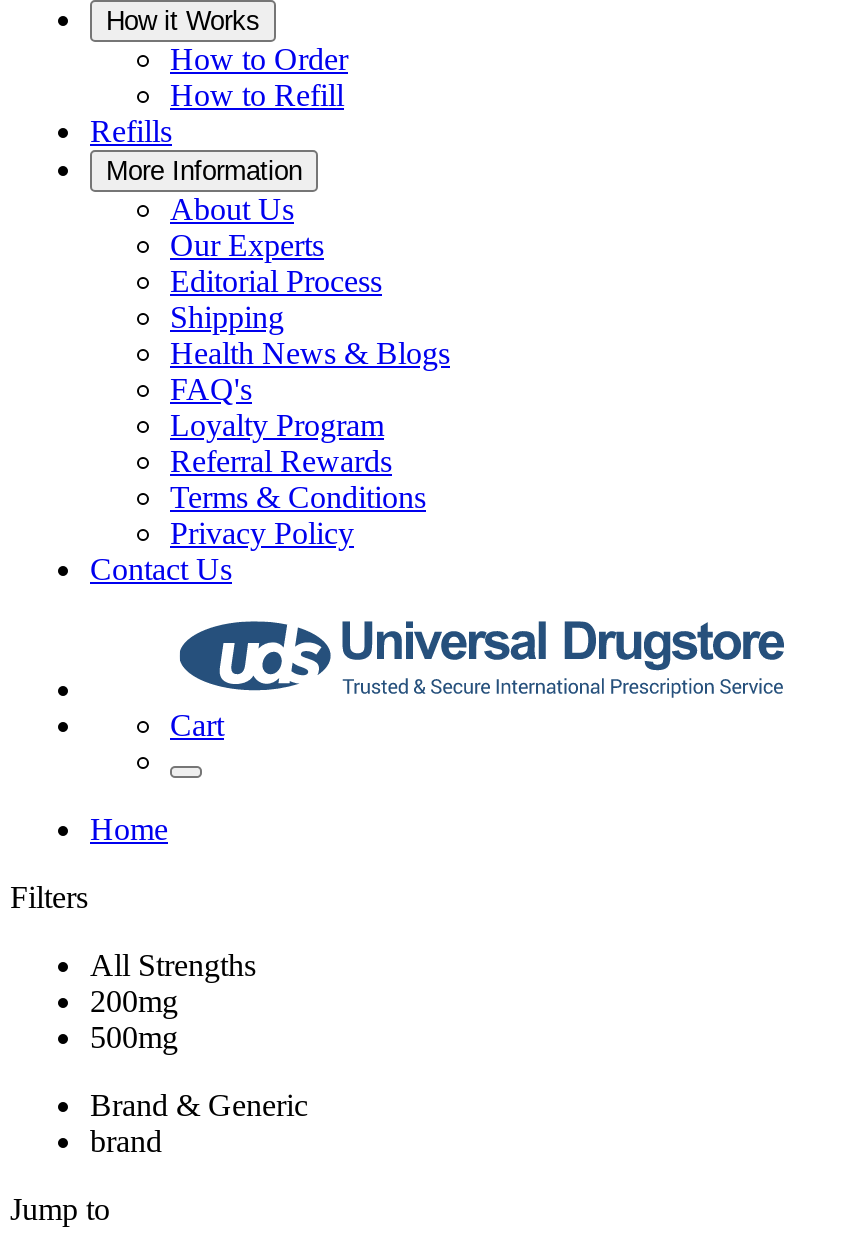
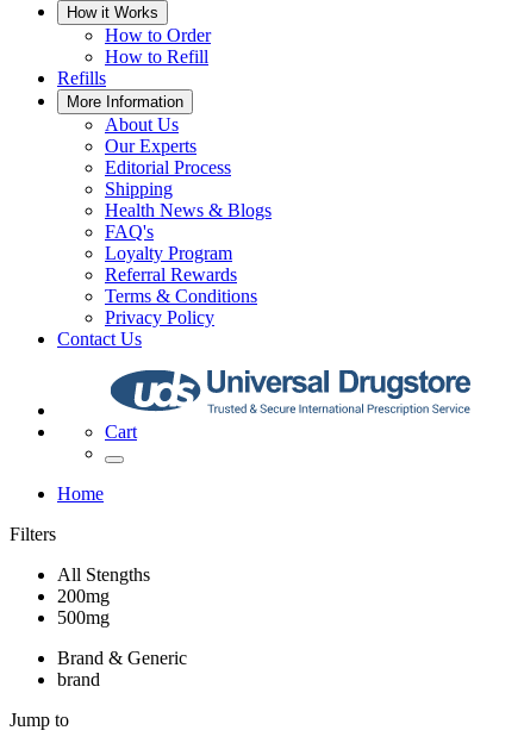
- All Strengths
+ All Stengths
